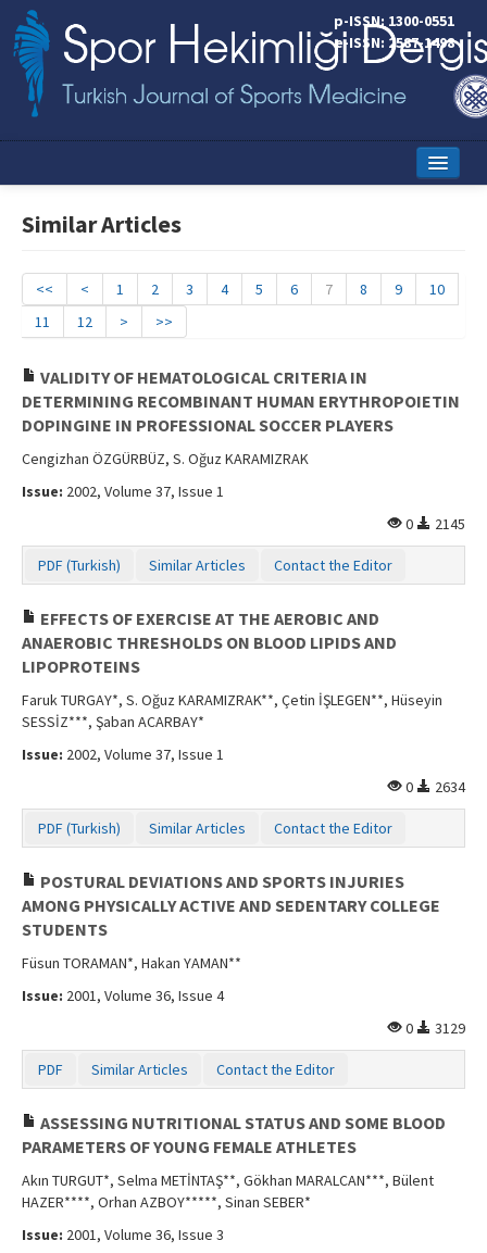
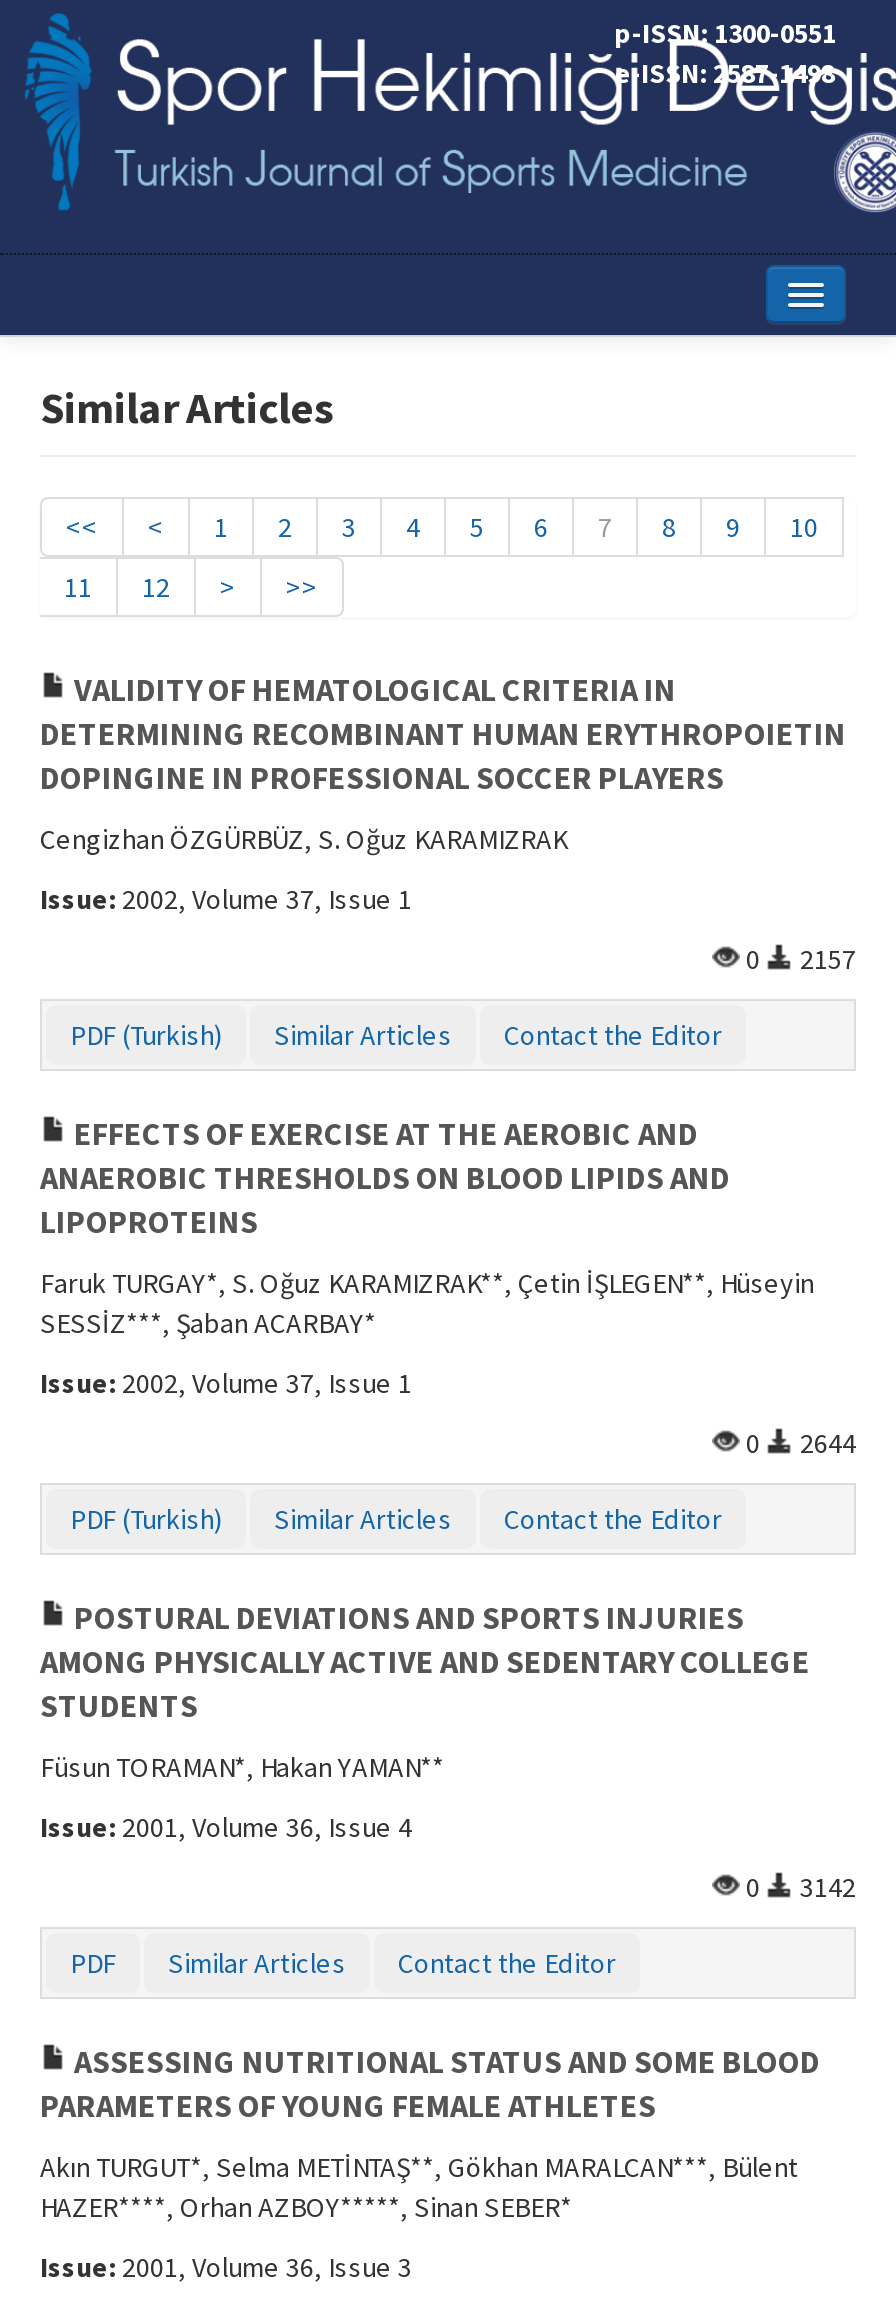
- 0 2145
+ 0 2157

- 0 2634
+ 0 2644

- 0 3129
+ 0 3142
